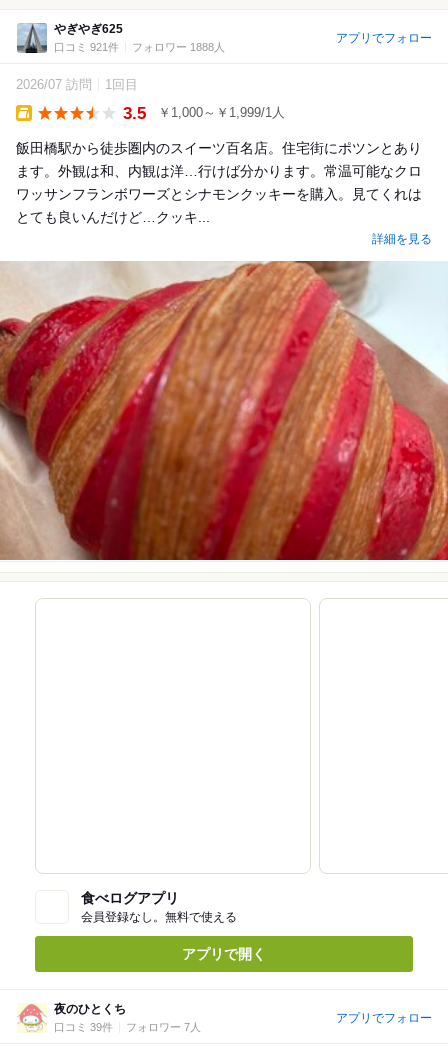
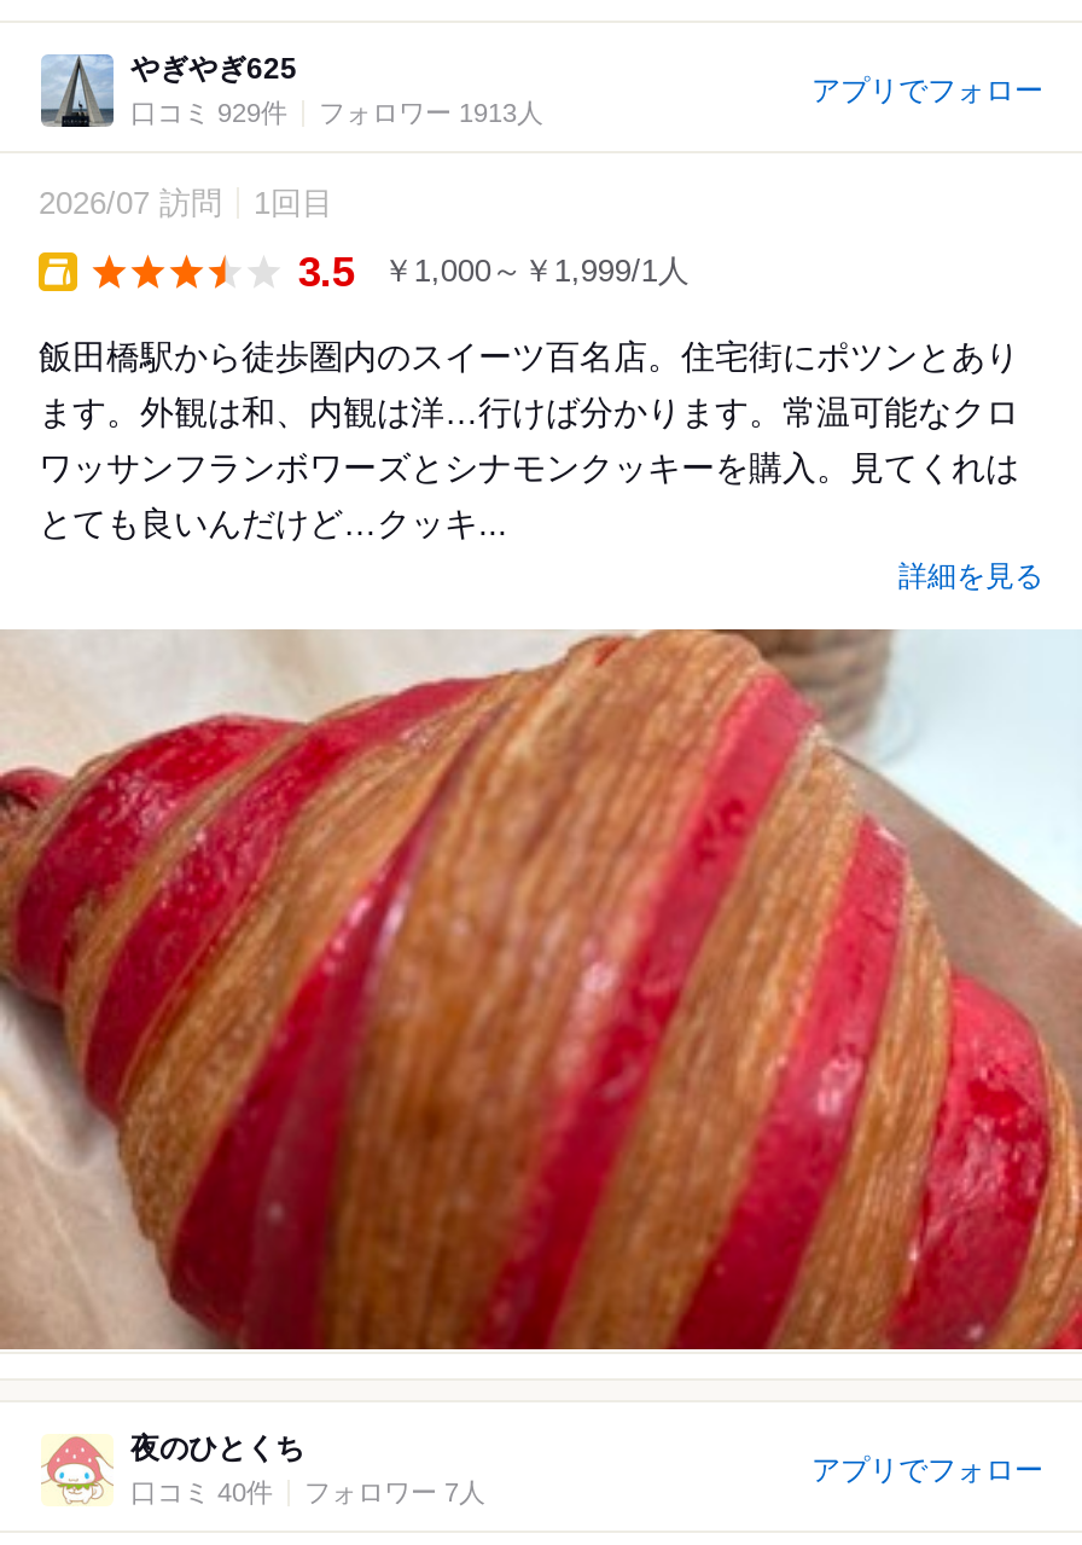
- 口コミ 921件
+ 口コミ 929件

- フォロワー 1888人
+ フォロワー 1913人

- 食べログアプリ
- 会員登録なし。無料で使える
- アプリで開く

- 口コミ 39件 フォロワー 7人
+ 口コミ 40件 フォロワー 7人
